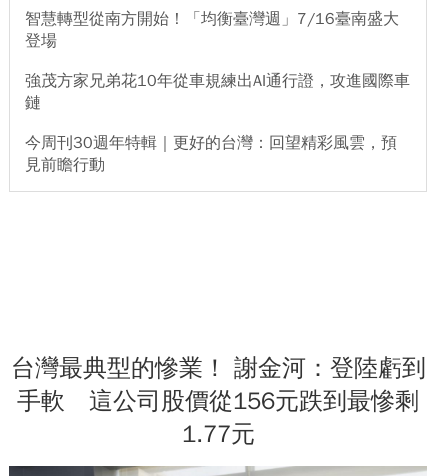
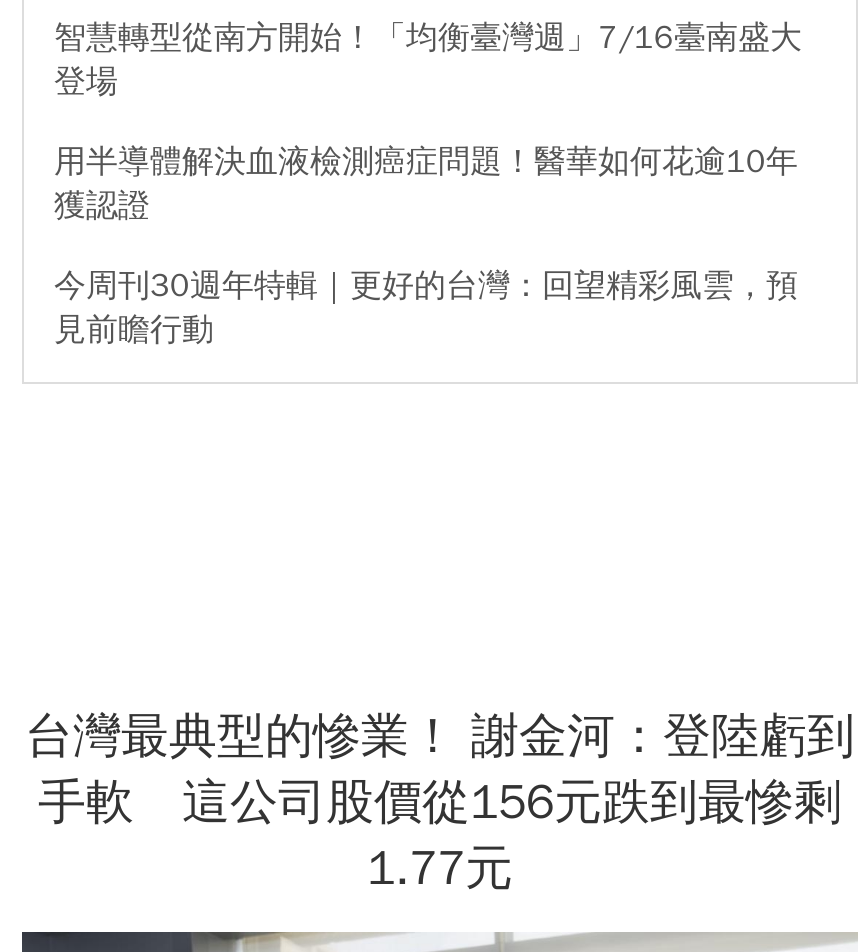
- 強茂方家兄弟花10年從車規練出AI通行證，攻進國際車
- 鏈
+ 用半導體解決血液檢測癌症問題！醫華如何花逾10年
+ 獲認證
